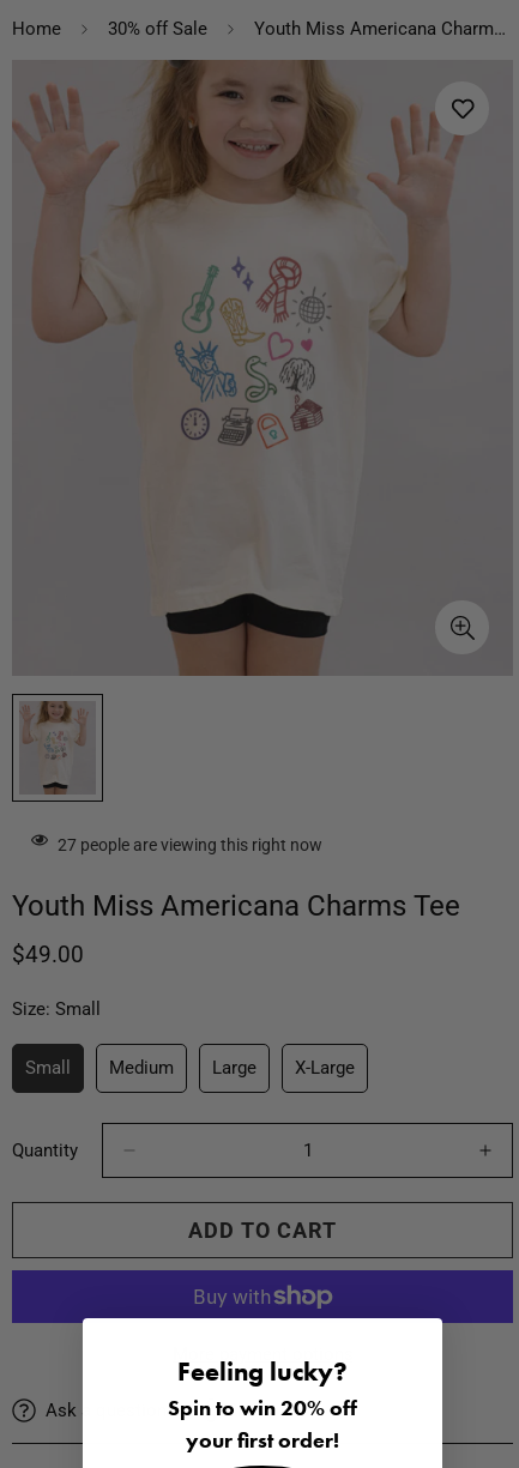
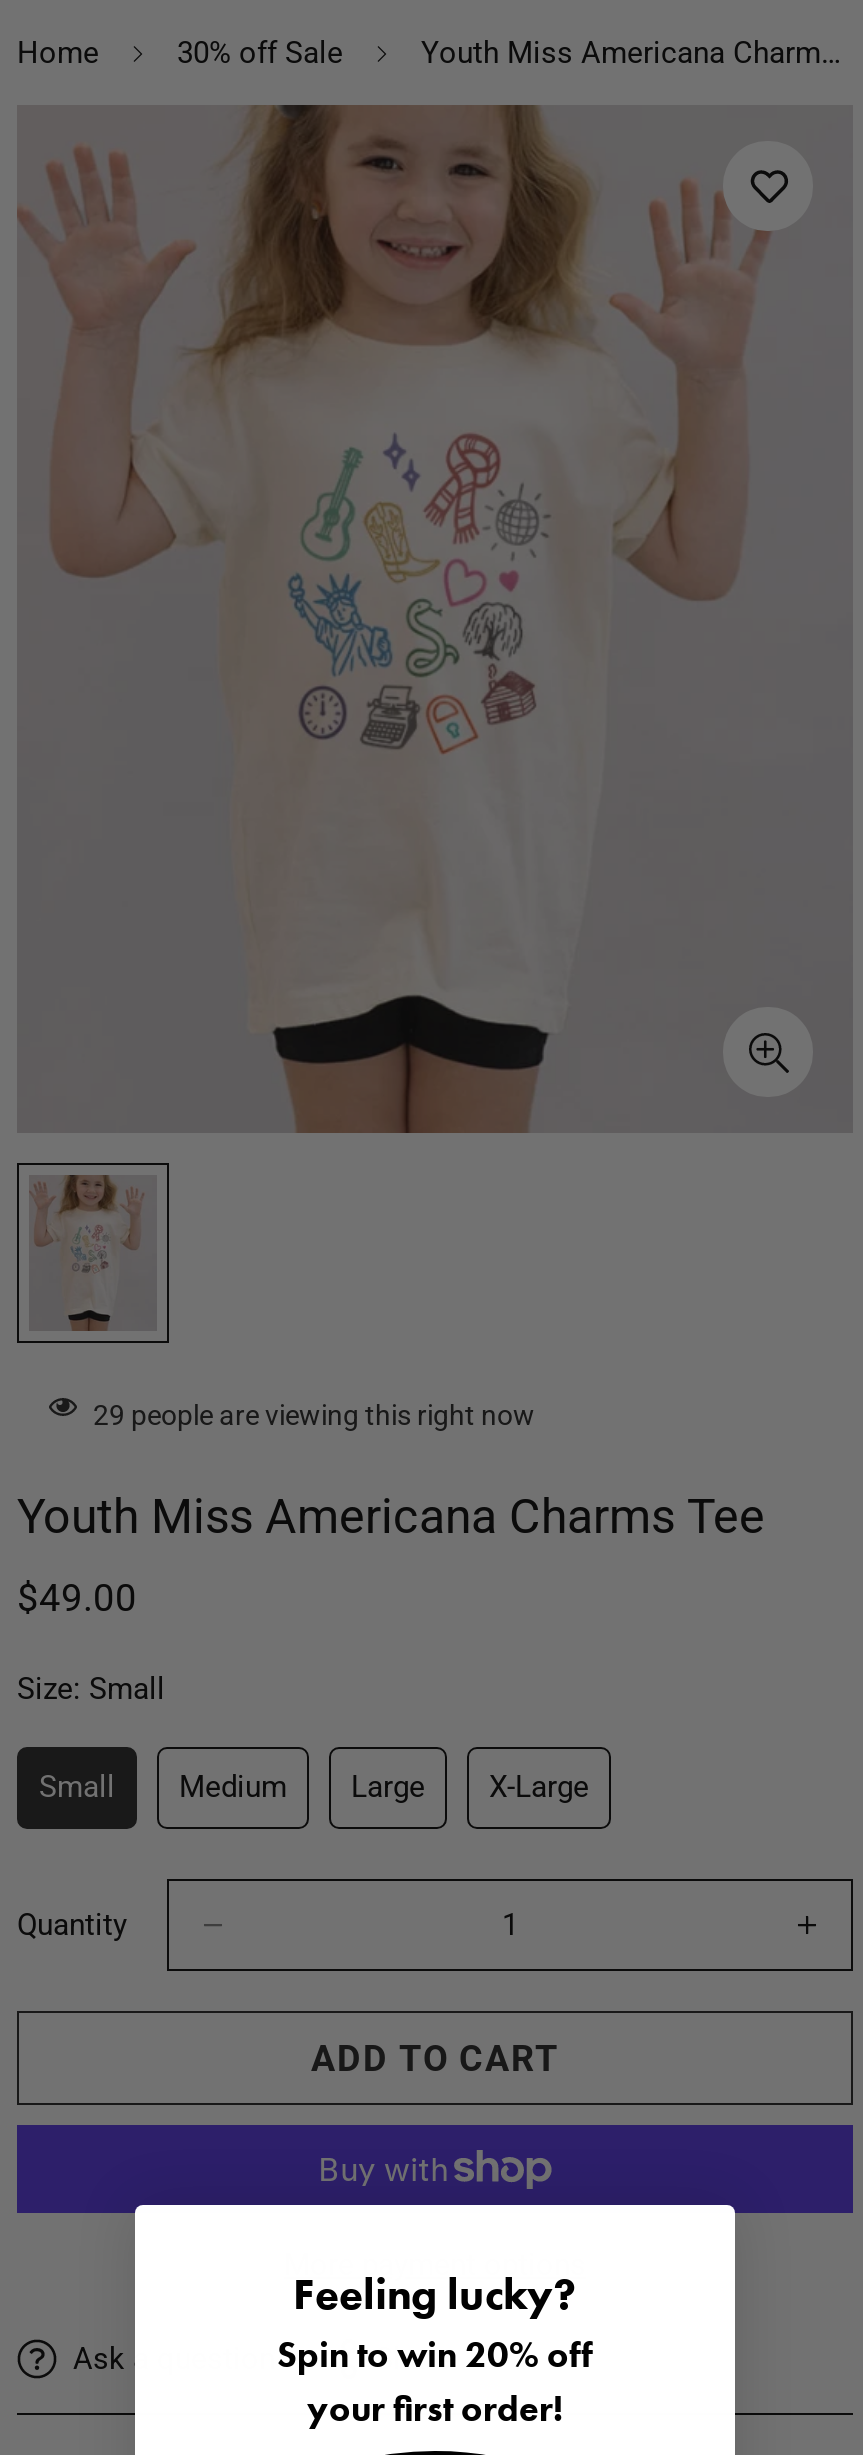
- 27 people are viewing this right now
+ 29 people are viewing this right now
